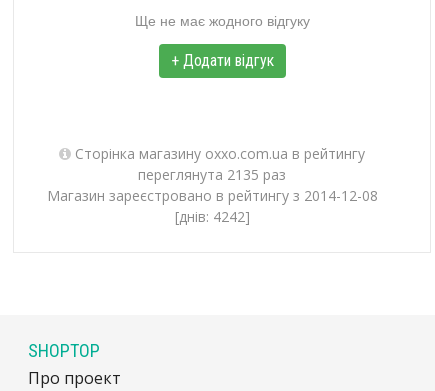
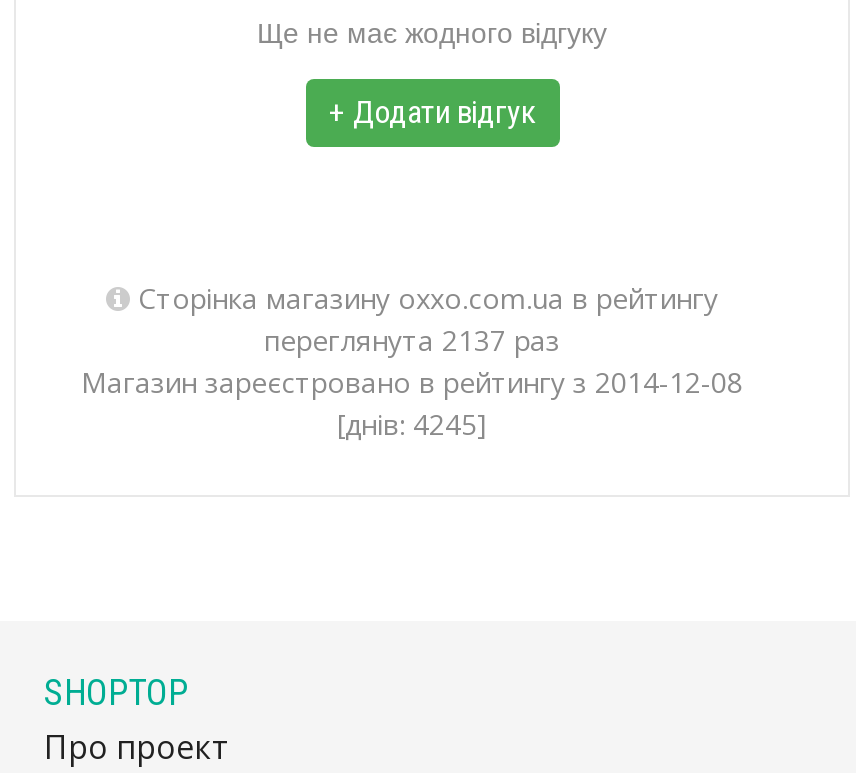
- переглянута 2135 раз
+ переглянута 2137 раз

- [днів: 4242]
+ [днів: 4245]
